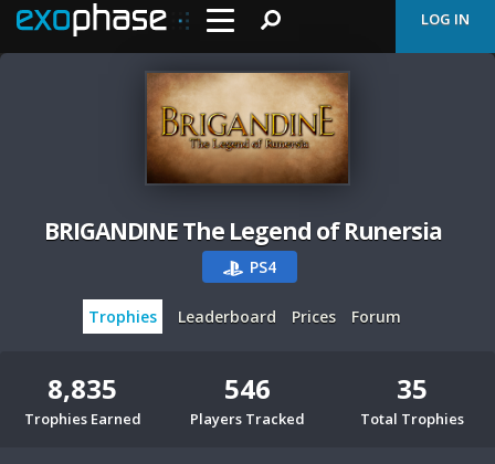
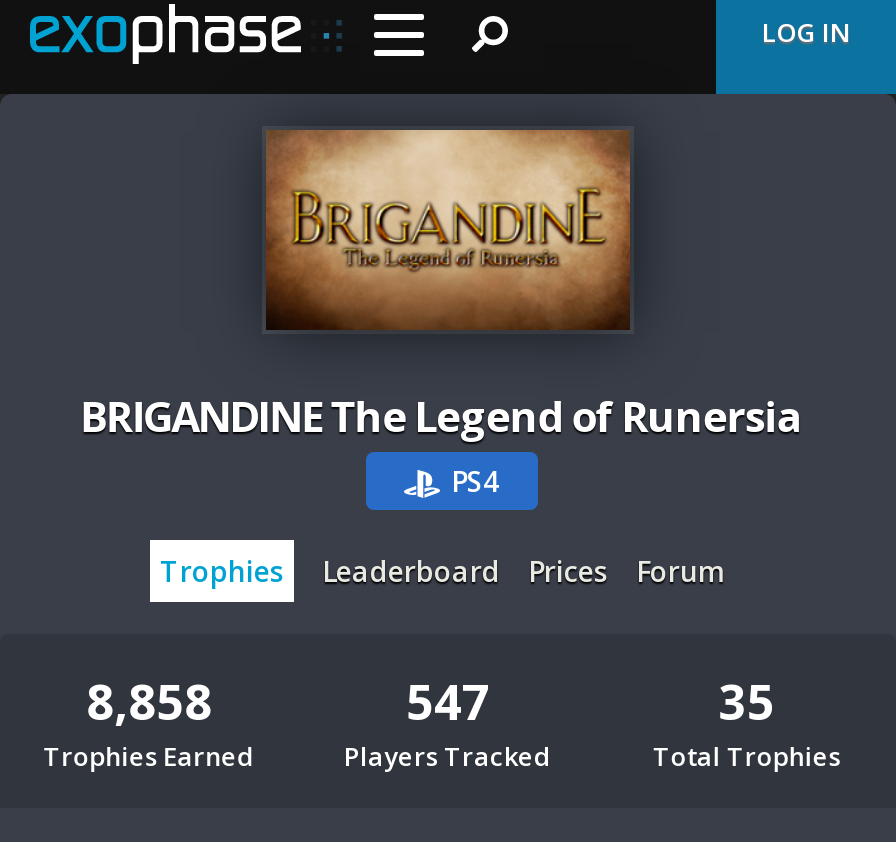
- 8,835
+ 8,858

- 546
+ 547
